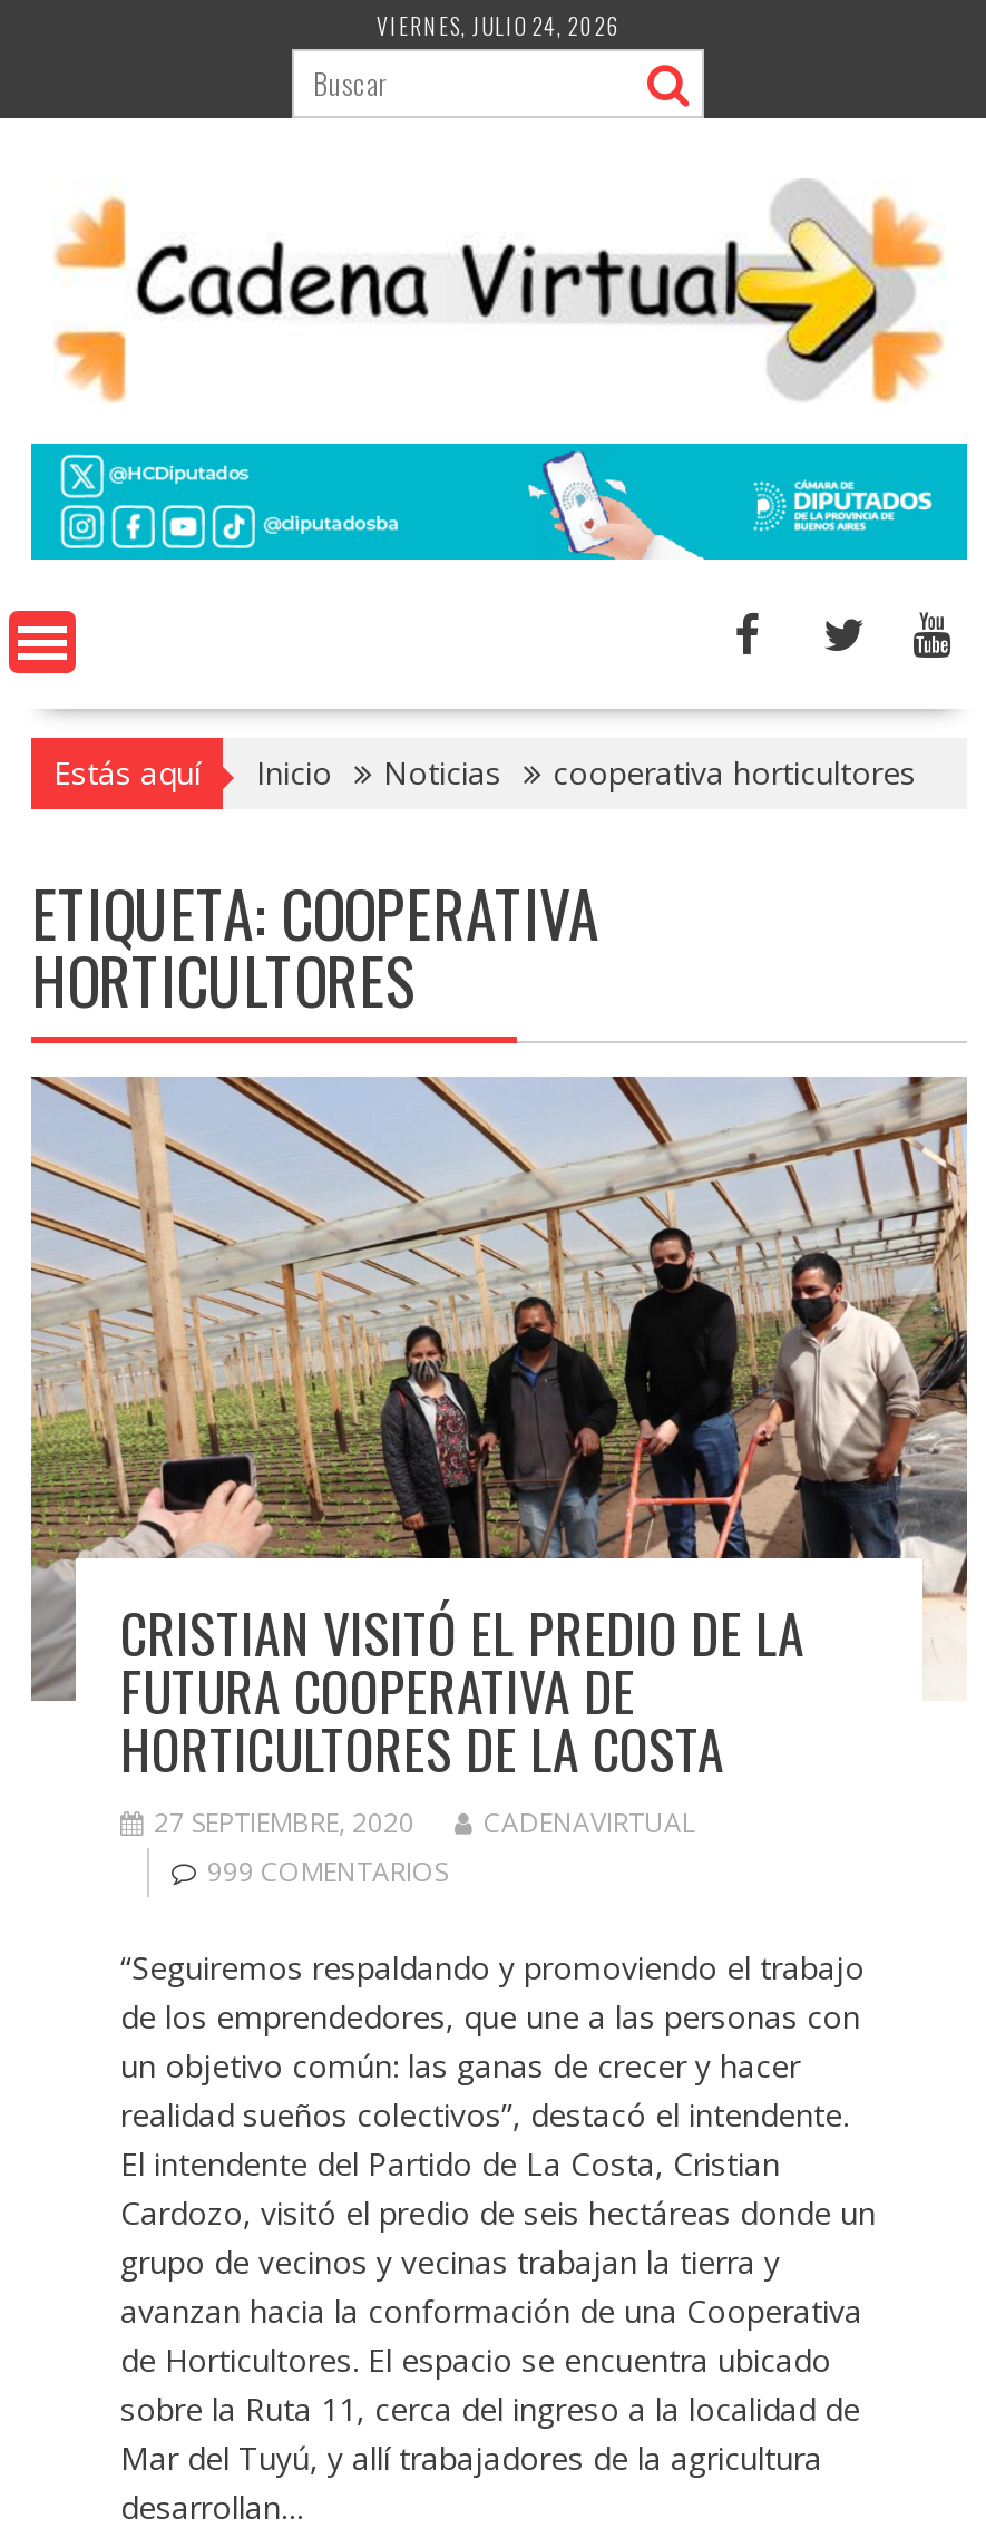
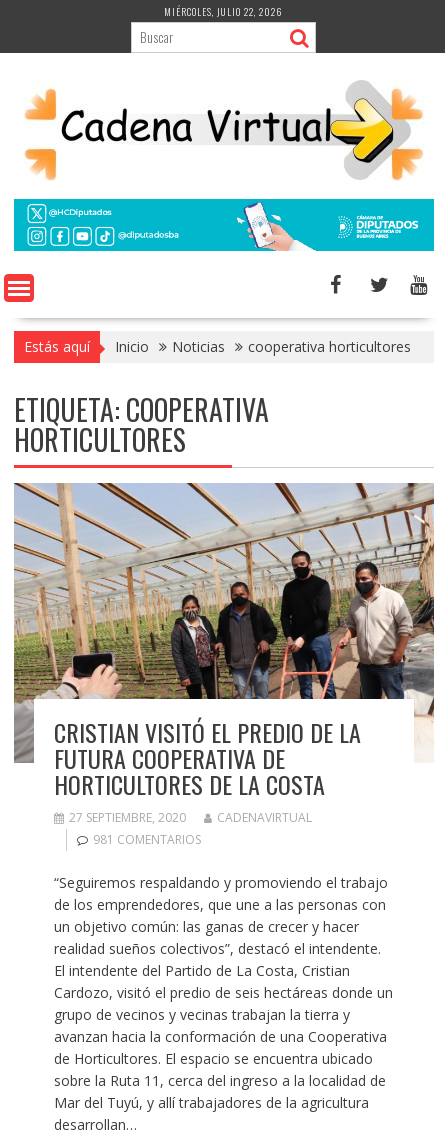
- VIERNES, JULIO 24, 2026
+ MIÉRCOLES, JULIO 22, 2026

- 999 COMENTARIOS
+ 981 COMENTARIOS
